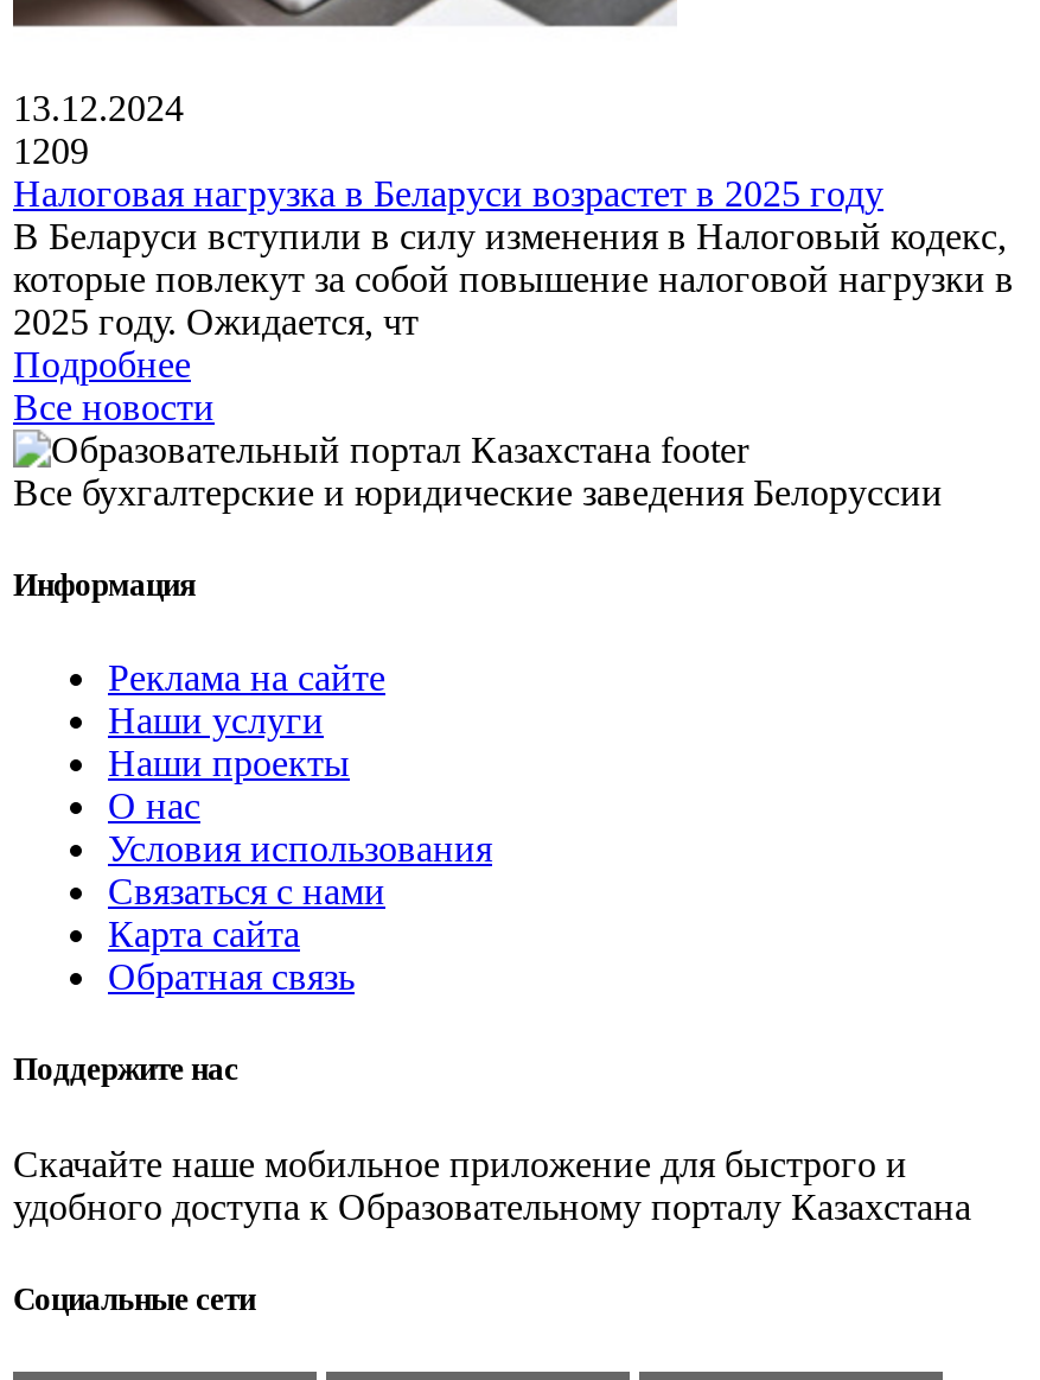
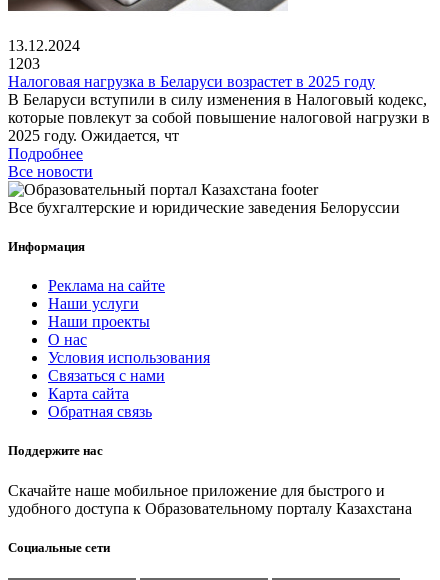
- 1209
+ 1203
